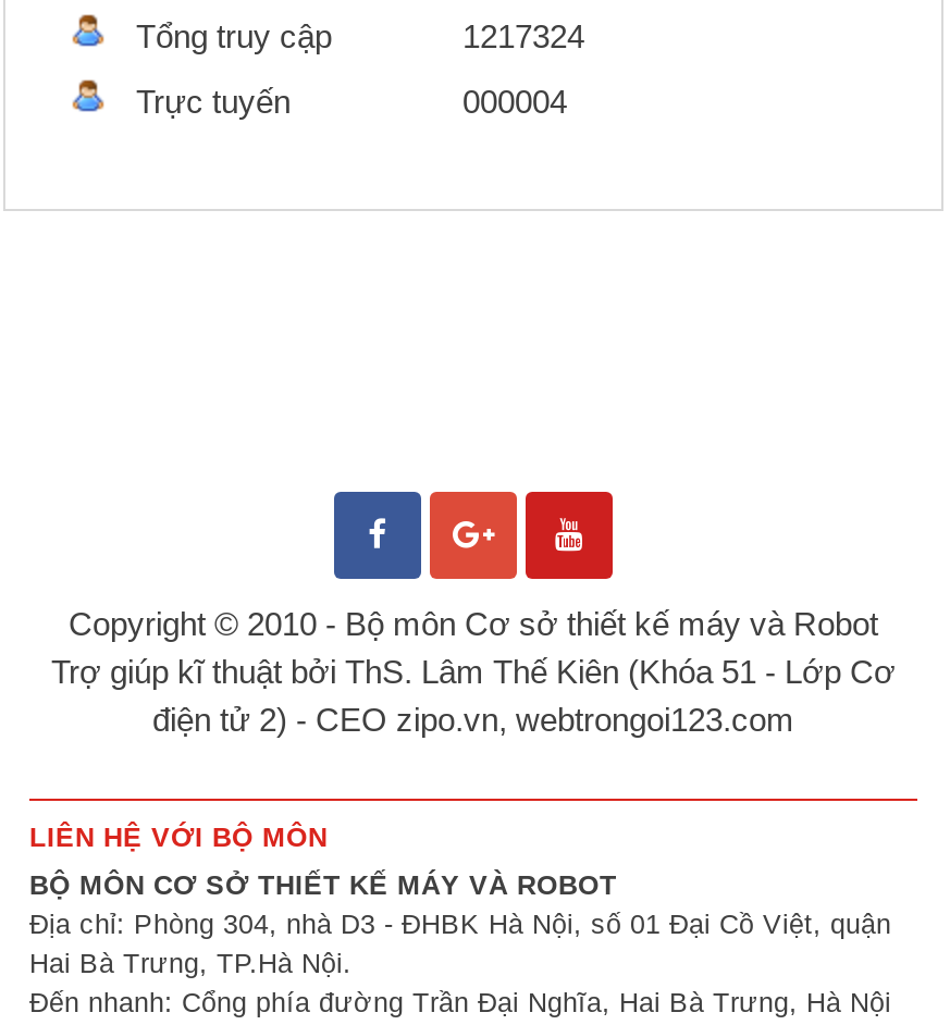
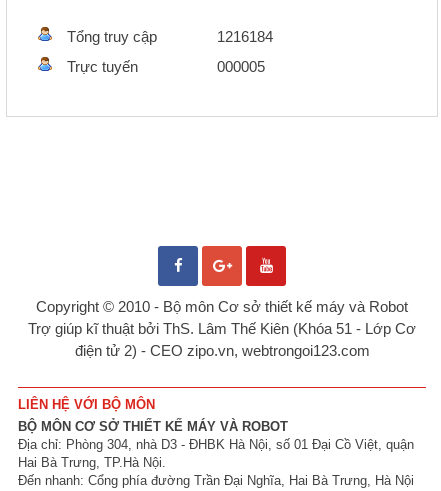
- 1217324
+ 1216184

- 000004
+ 000005
